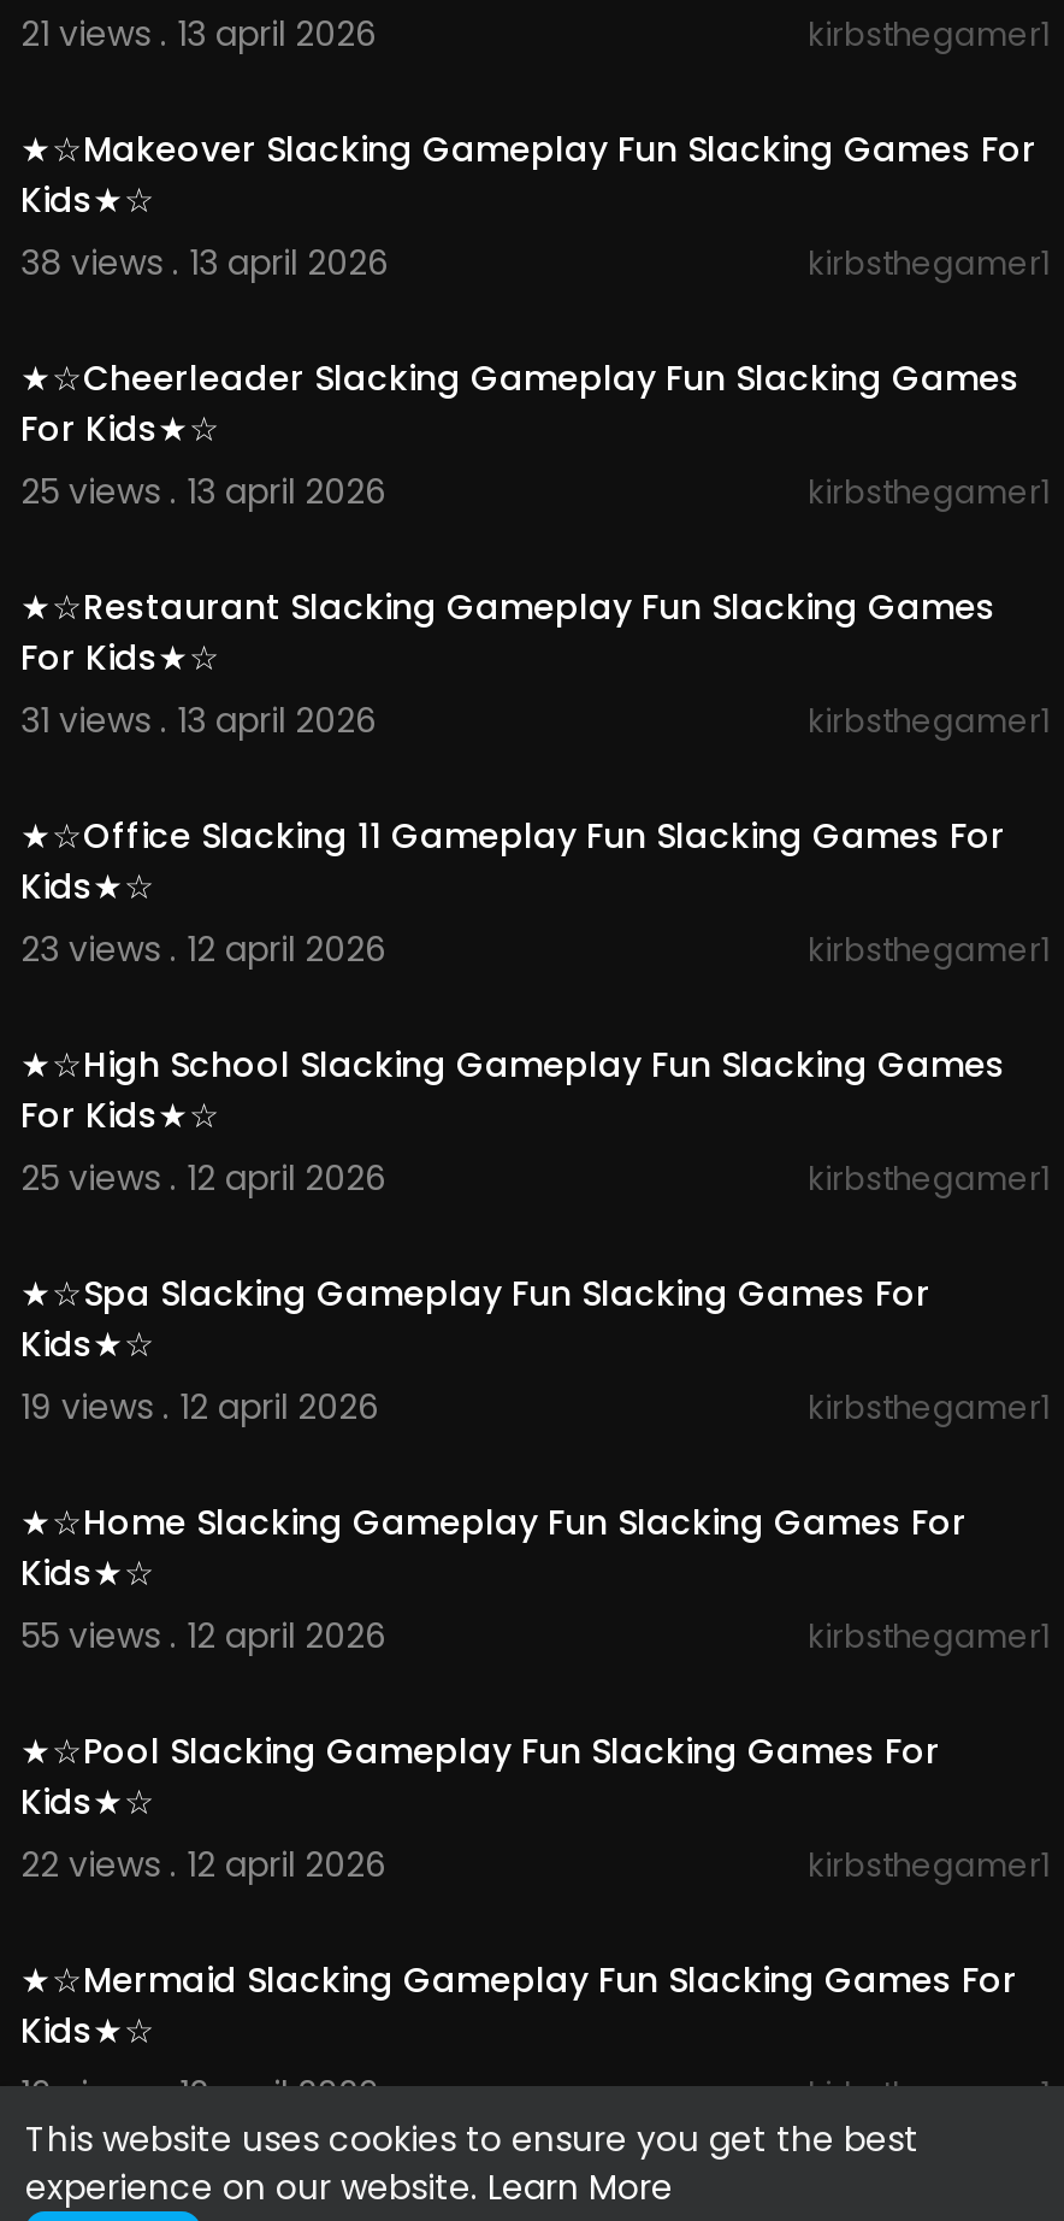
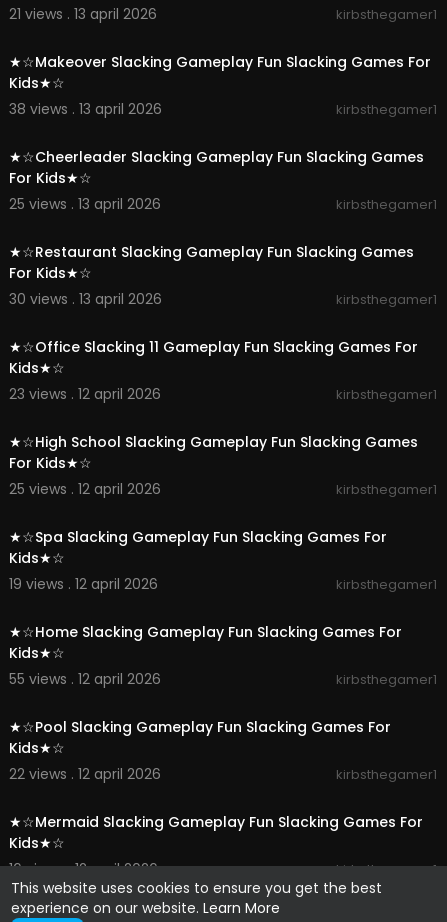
- 31 views . 13 april 2026
+ 30 views . 13 april 2026
